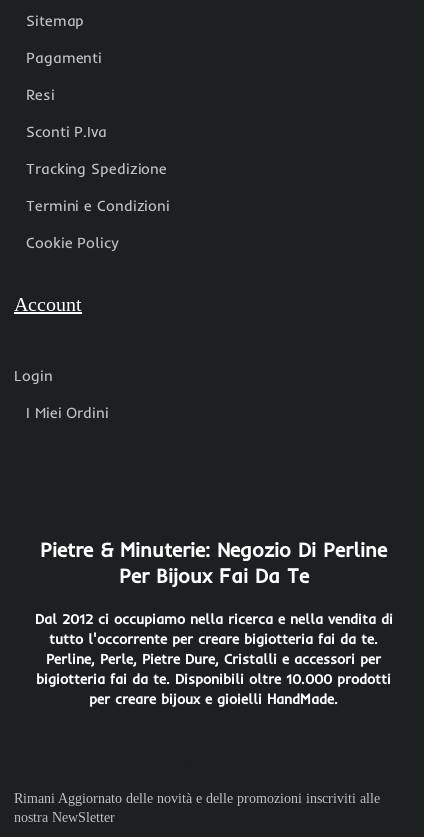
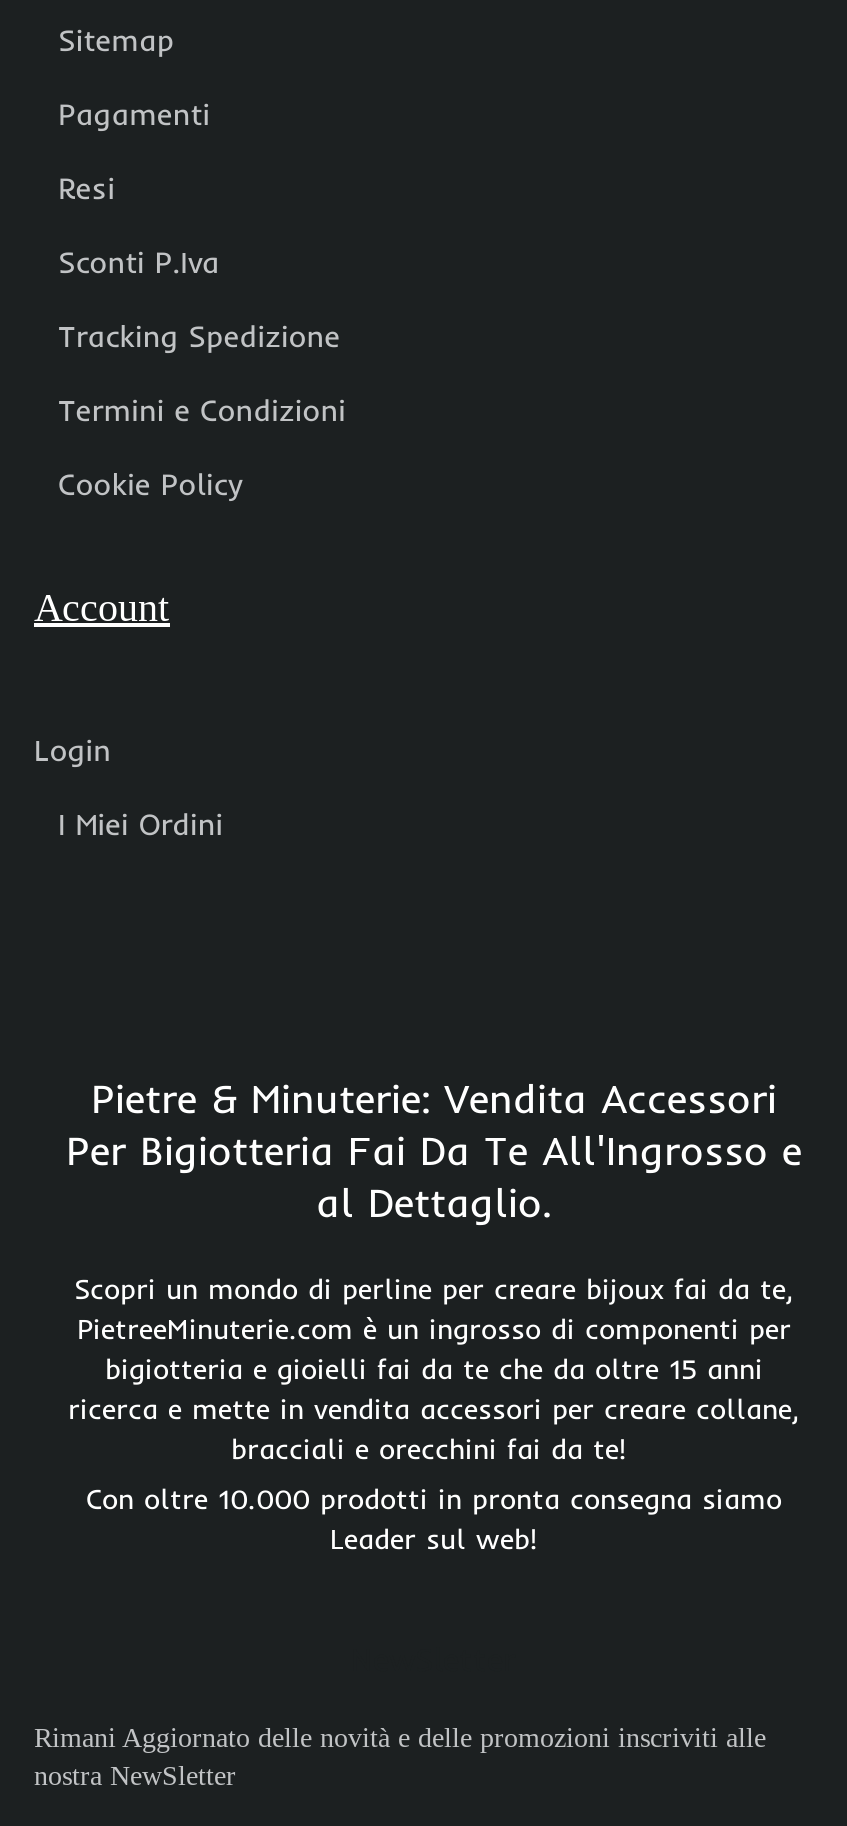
- Pietre & Minuterie: Negozio Di Perline
- Per Bijoux Fai Da Te
+ Pietre & Minuterie: Vendita Accessori
+ Per Bigiotteria Fai Da Te All'Ingrosso e
+ al Dettaglio.

- Dal 2012 ci occupiamo nella ricerca e nella vendita di
- tutto l'occorrente per creare bigiotteria fai da te.
- Perline, Perle, Pietre Dure, Cristalli e accessori per
- bigiotteria fai da te. Disponibili oltre 10.000 prodotti
- per creare bijoux e gioielli HandMade.
+ Scopri un mondo di perline per creare bijoux fai da te,
+ PietreeMinuterie.com è un ingrosso di componenti per
+ bigiotteria e gioielli fai da te che da oltre 15 anni
+ ricerca e mette in vendita accessori per creare collane,
+ bracciali e orecchini fai da te!
+ Con oltre 10.000 prodotti in pronta consegna siamo
+ Leader sul web!
